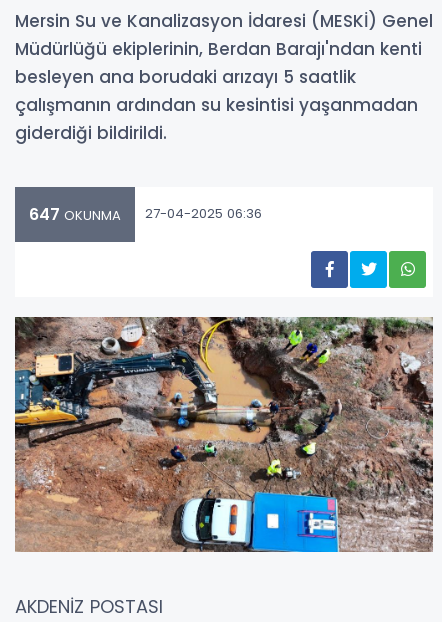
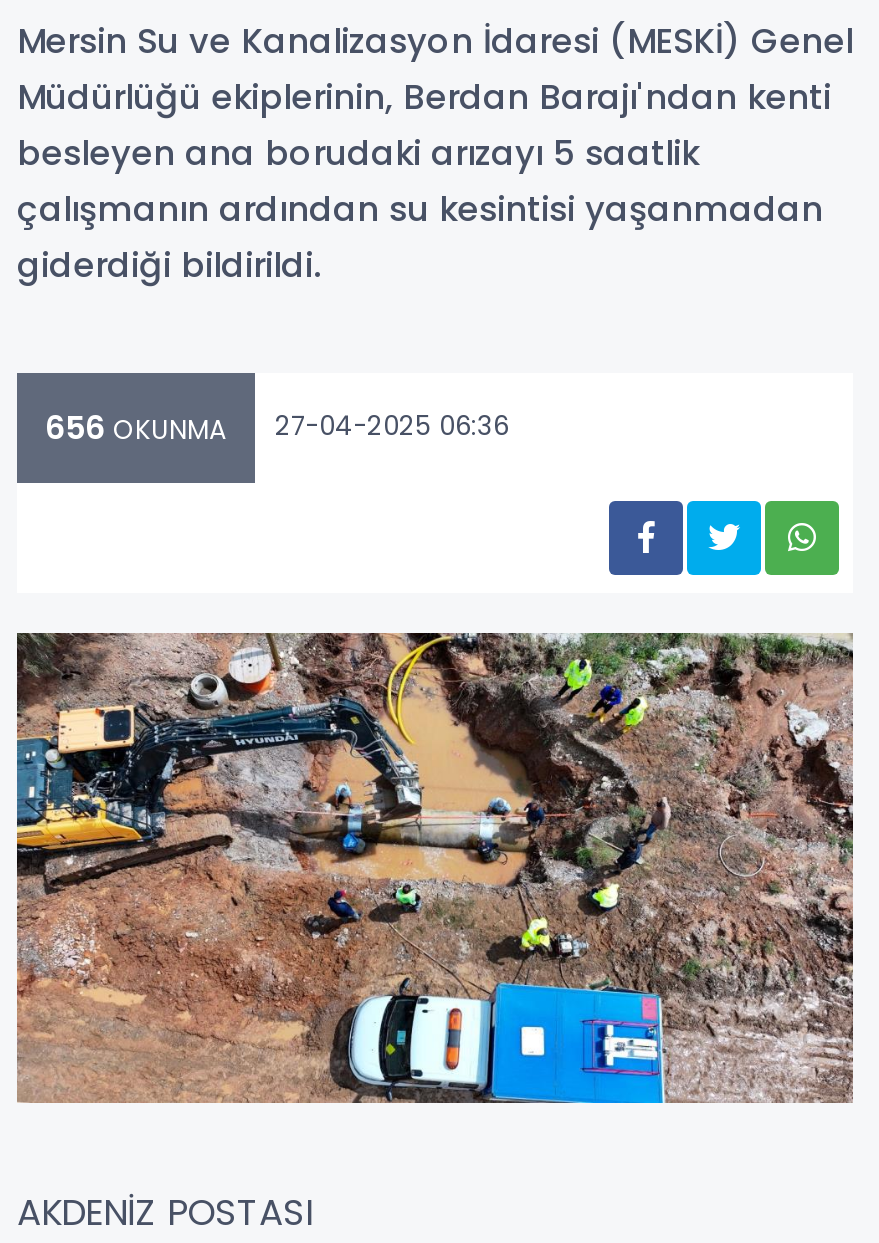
- 647 OKUNMA 27-04-2025 06:36
+ 656 OKUNMA 27-04-2025 06:36
